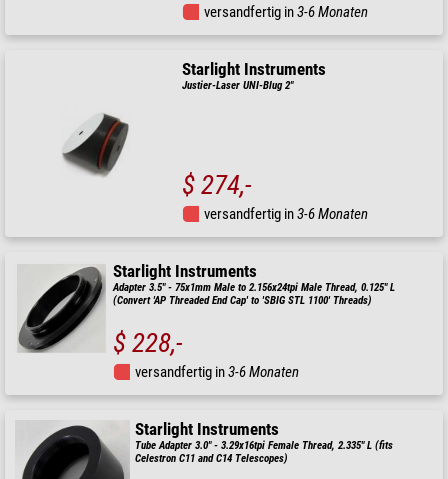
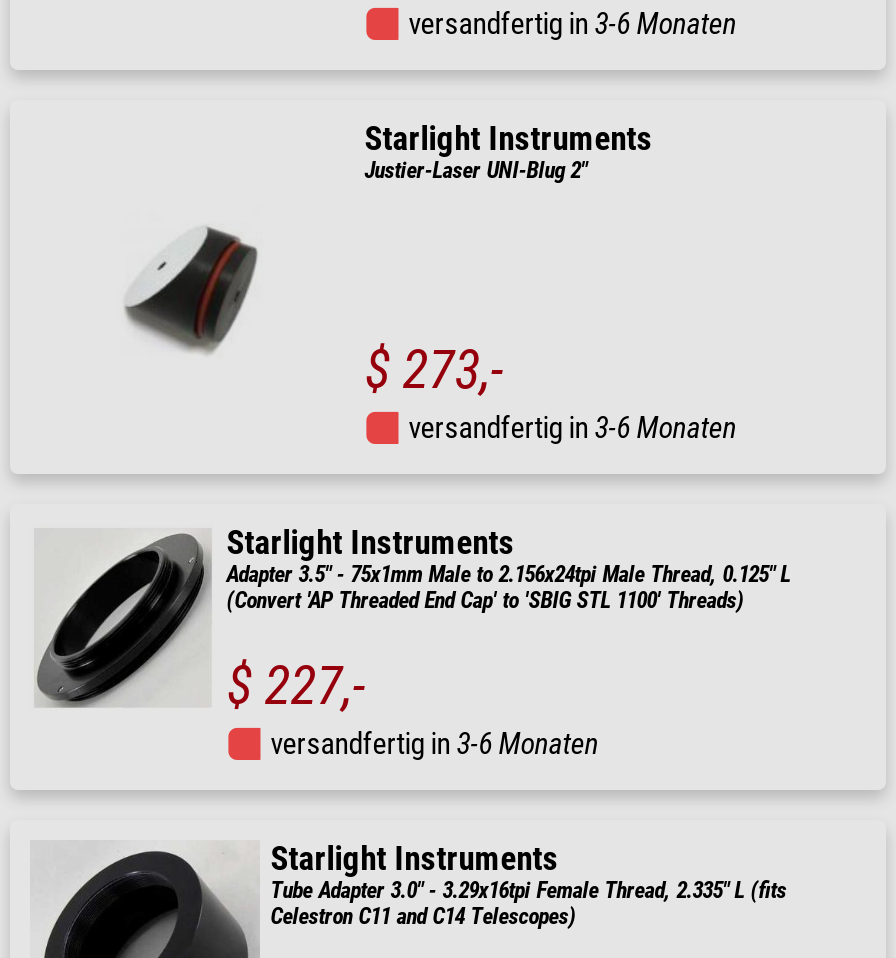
- $ 274,-
+ $ 273,-

- $ 228,-
+ $ 227,-
